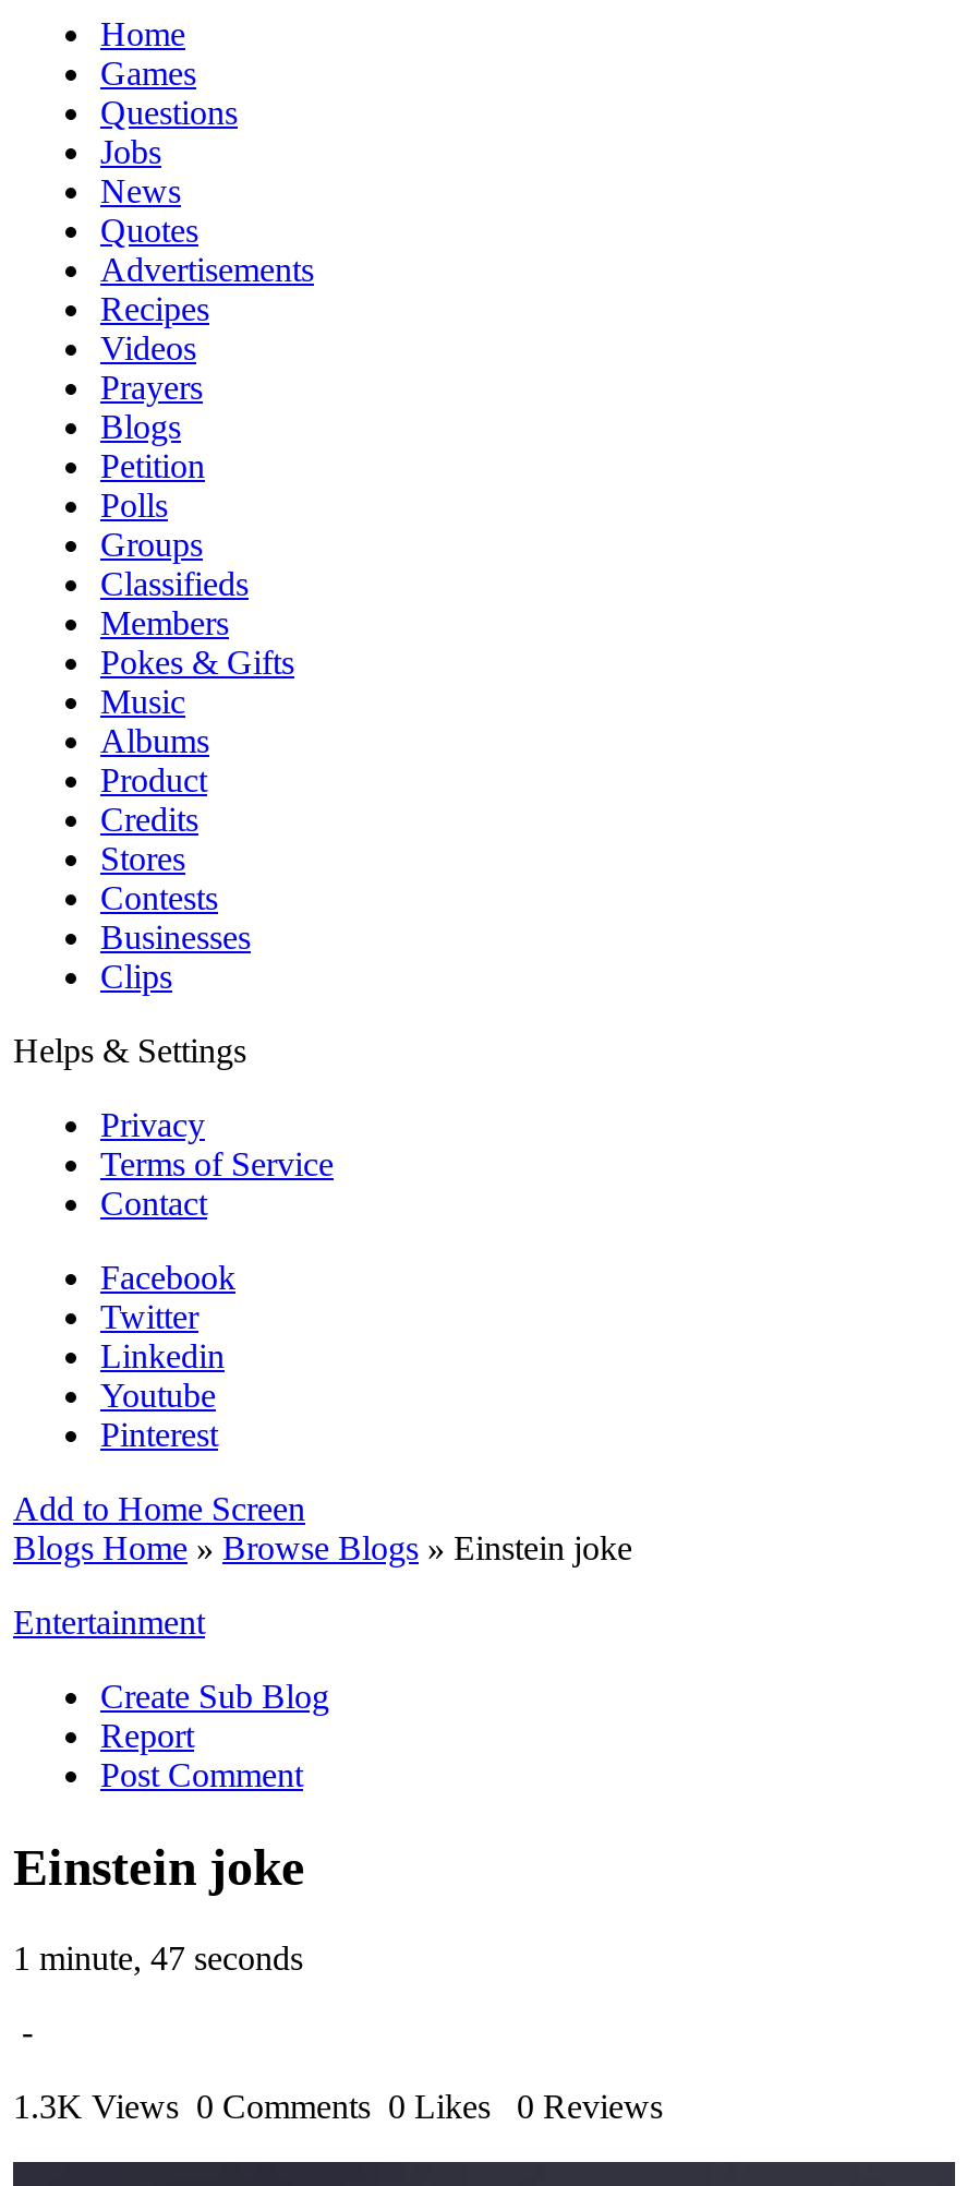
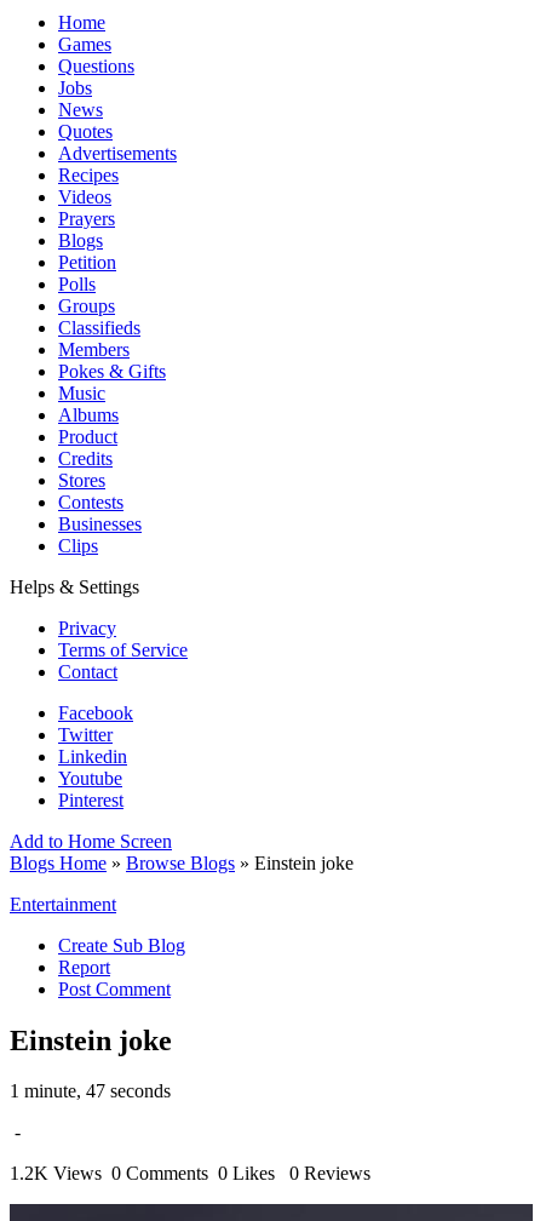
- 1.3K Views 0 Comments 0 Likes
+ 1.2K Views 0 Comments 0 Likes
